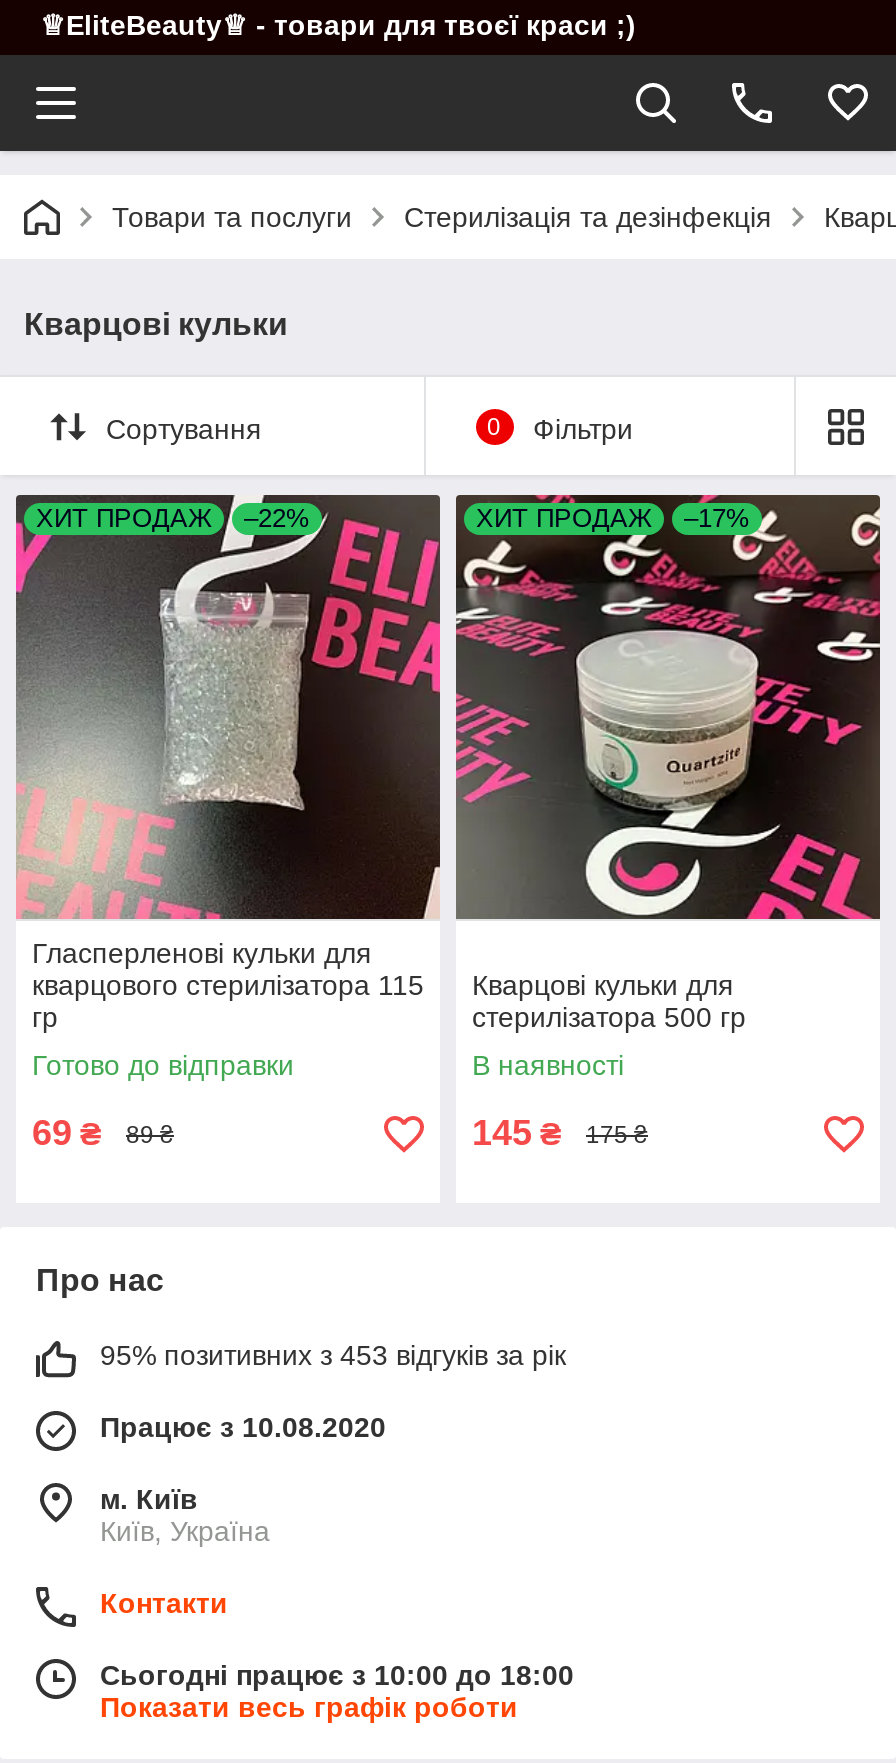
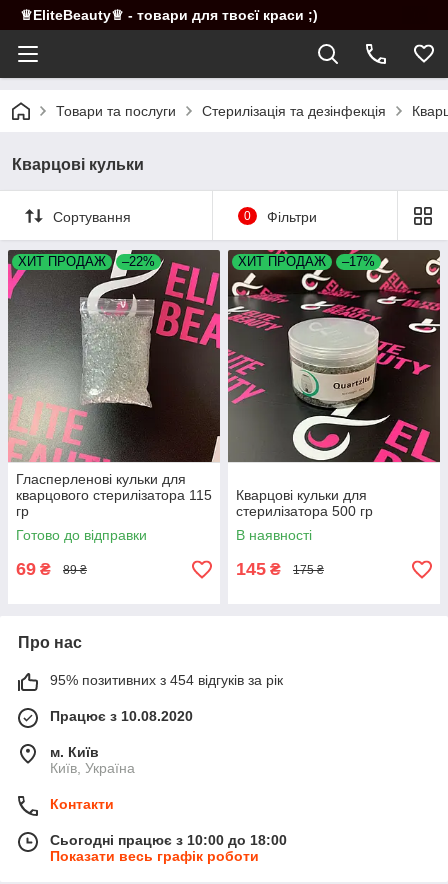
- 95% позитивних з 453 відгуків за рік
+ 95% позитивних з 454 відгуків за рік
